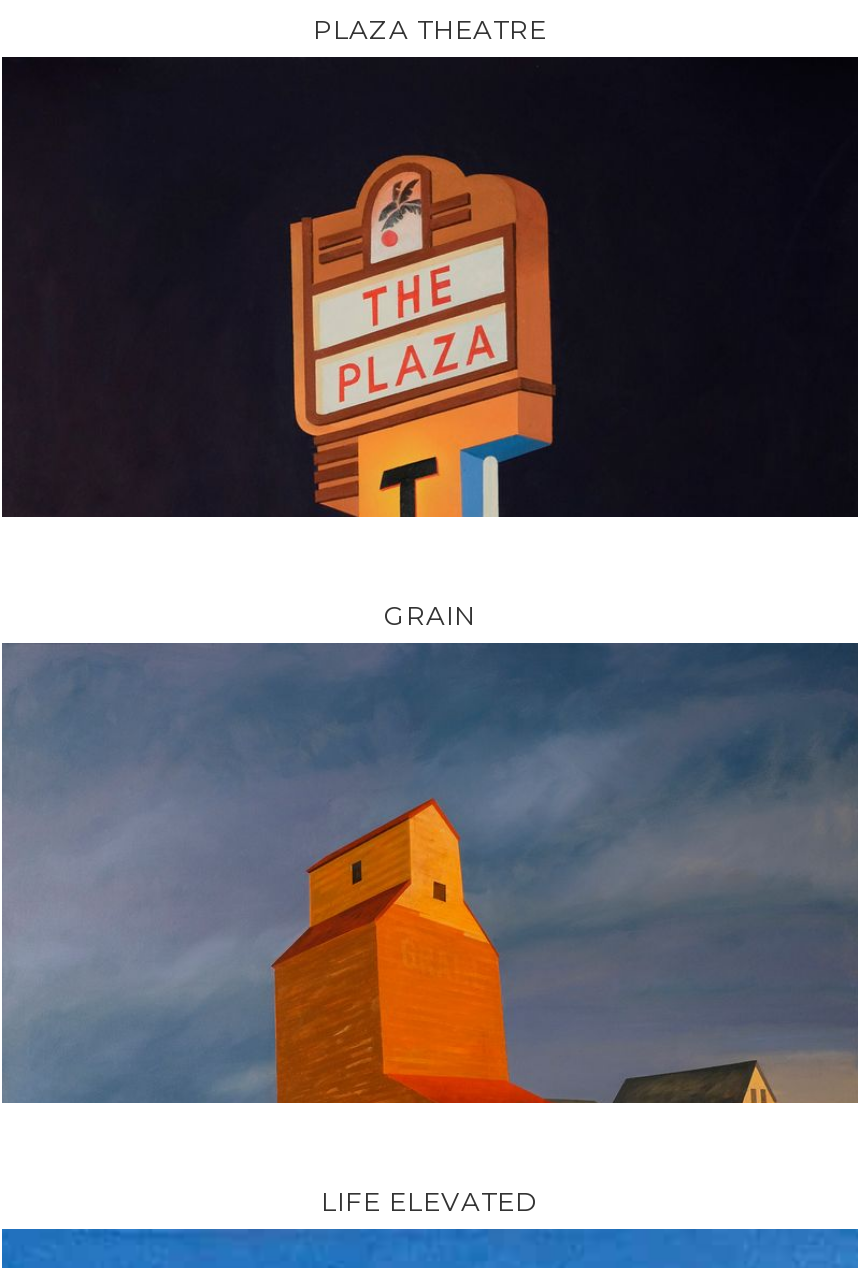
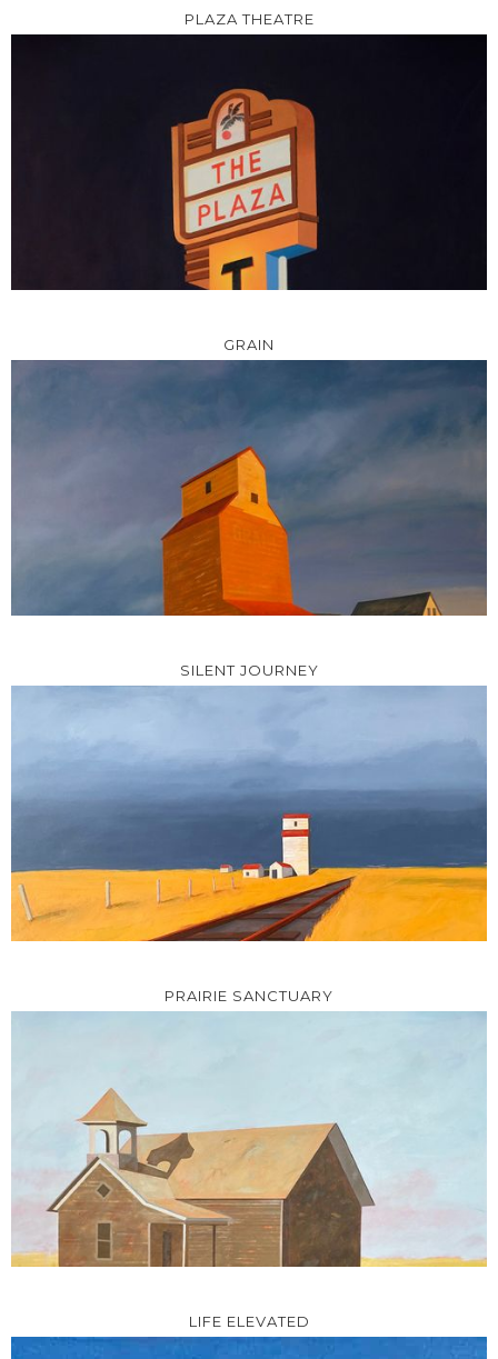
+ [image]

+ [image]

+ PRAIRIE SANCTUARY

+ SILENT JOURNEY
